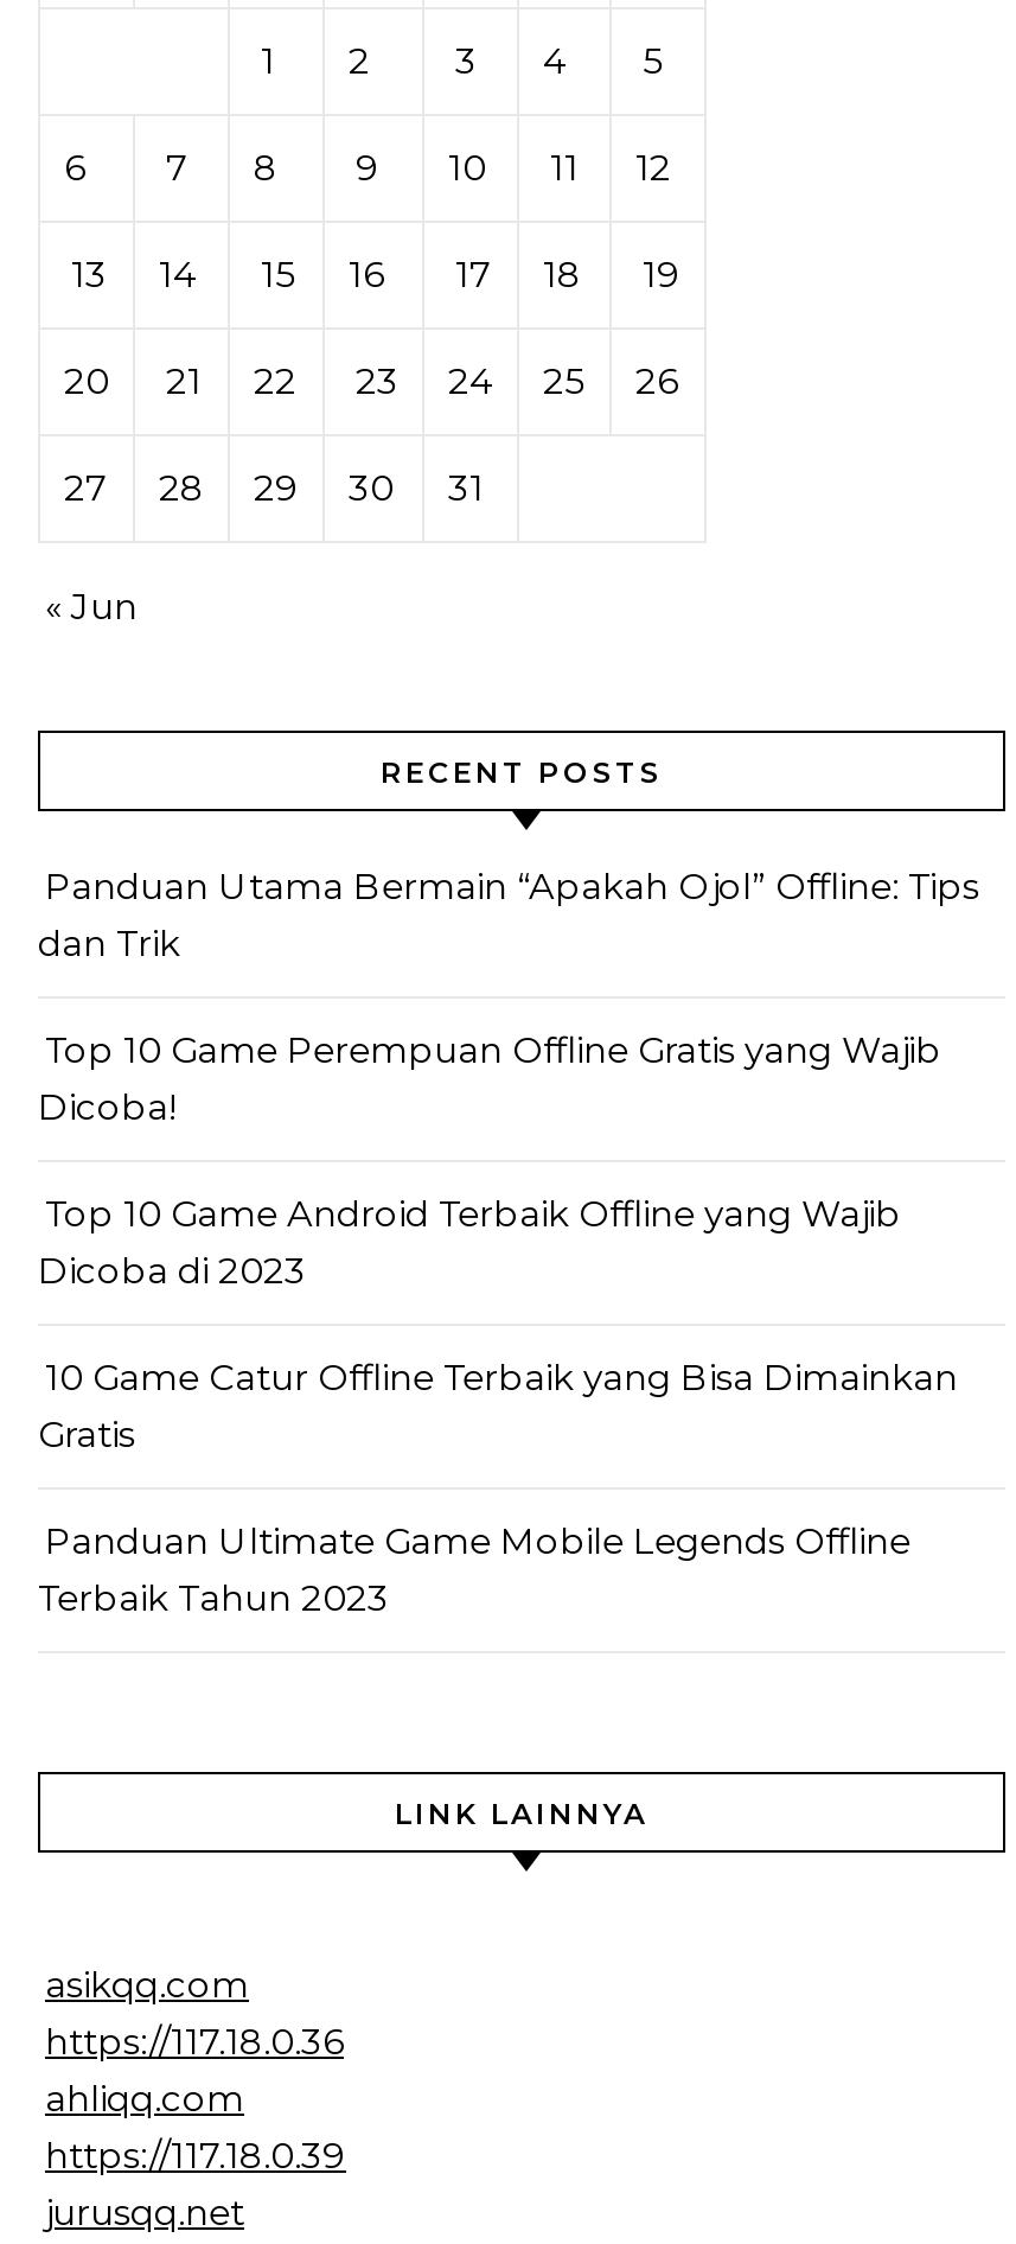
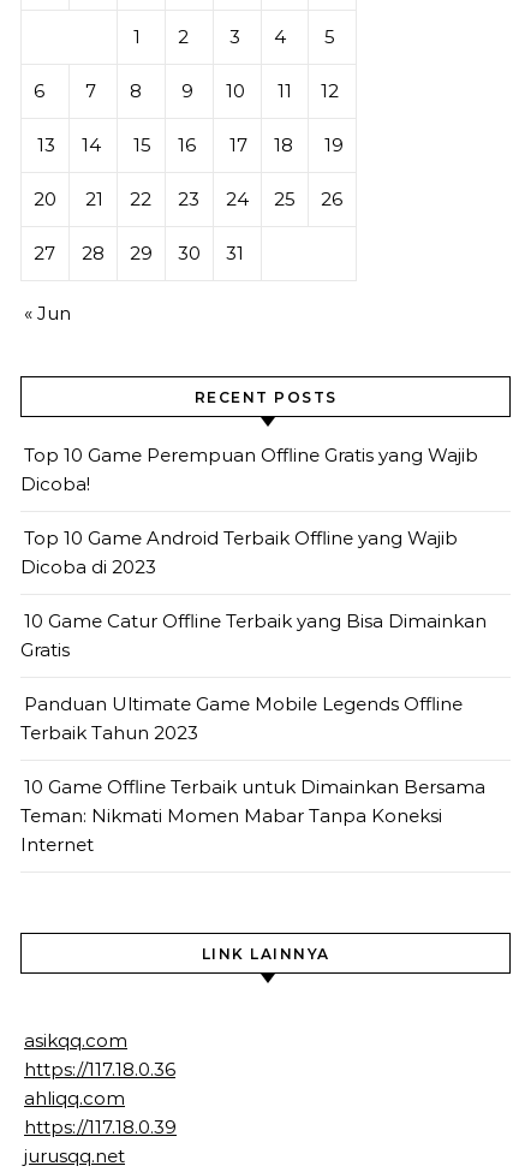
- Panduan Utama Bermain “Apakah Ojol” Offline: Tips
- dan Trik

moved up: Top 10 Game Perempuan Offline Gratis yang Wajib | Dicoba! | Top 10 Game Android Terbaik Offline yang Wajib | Dicoba di 2023 | 10 Game Catur Offline Terbaik yang Bisa Dimainkan | Gratis | Panduan Ultimate Game Mobile Legends Offline | Terbaik Tahun 2023

+ 10 Game Offline Terbaik untuk Dimainkan Bersama
+ Teman: Nikmati Momen Mabar Tanpa Koneksi
+ Internet
